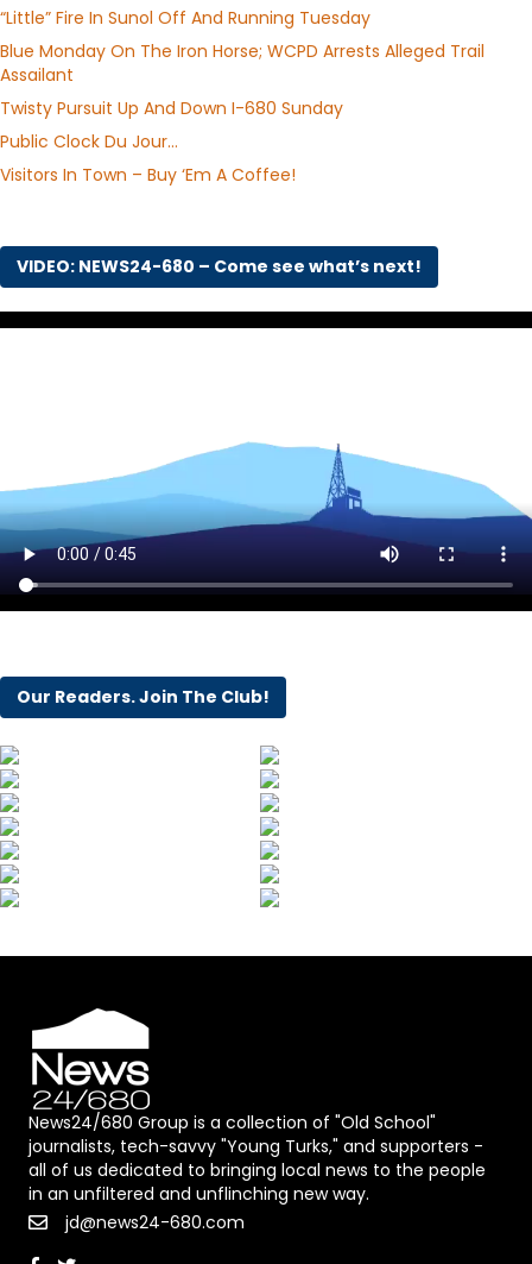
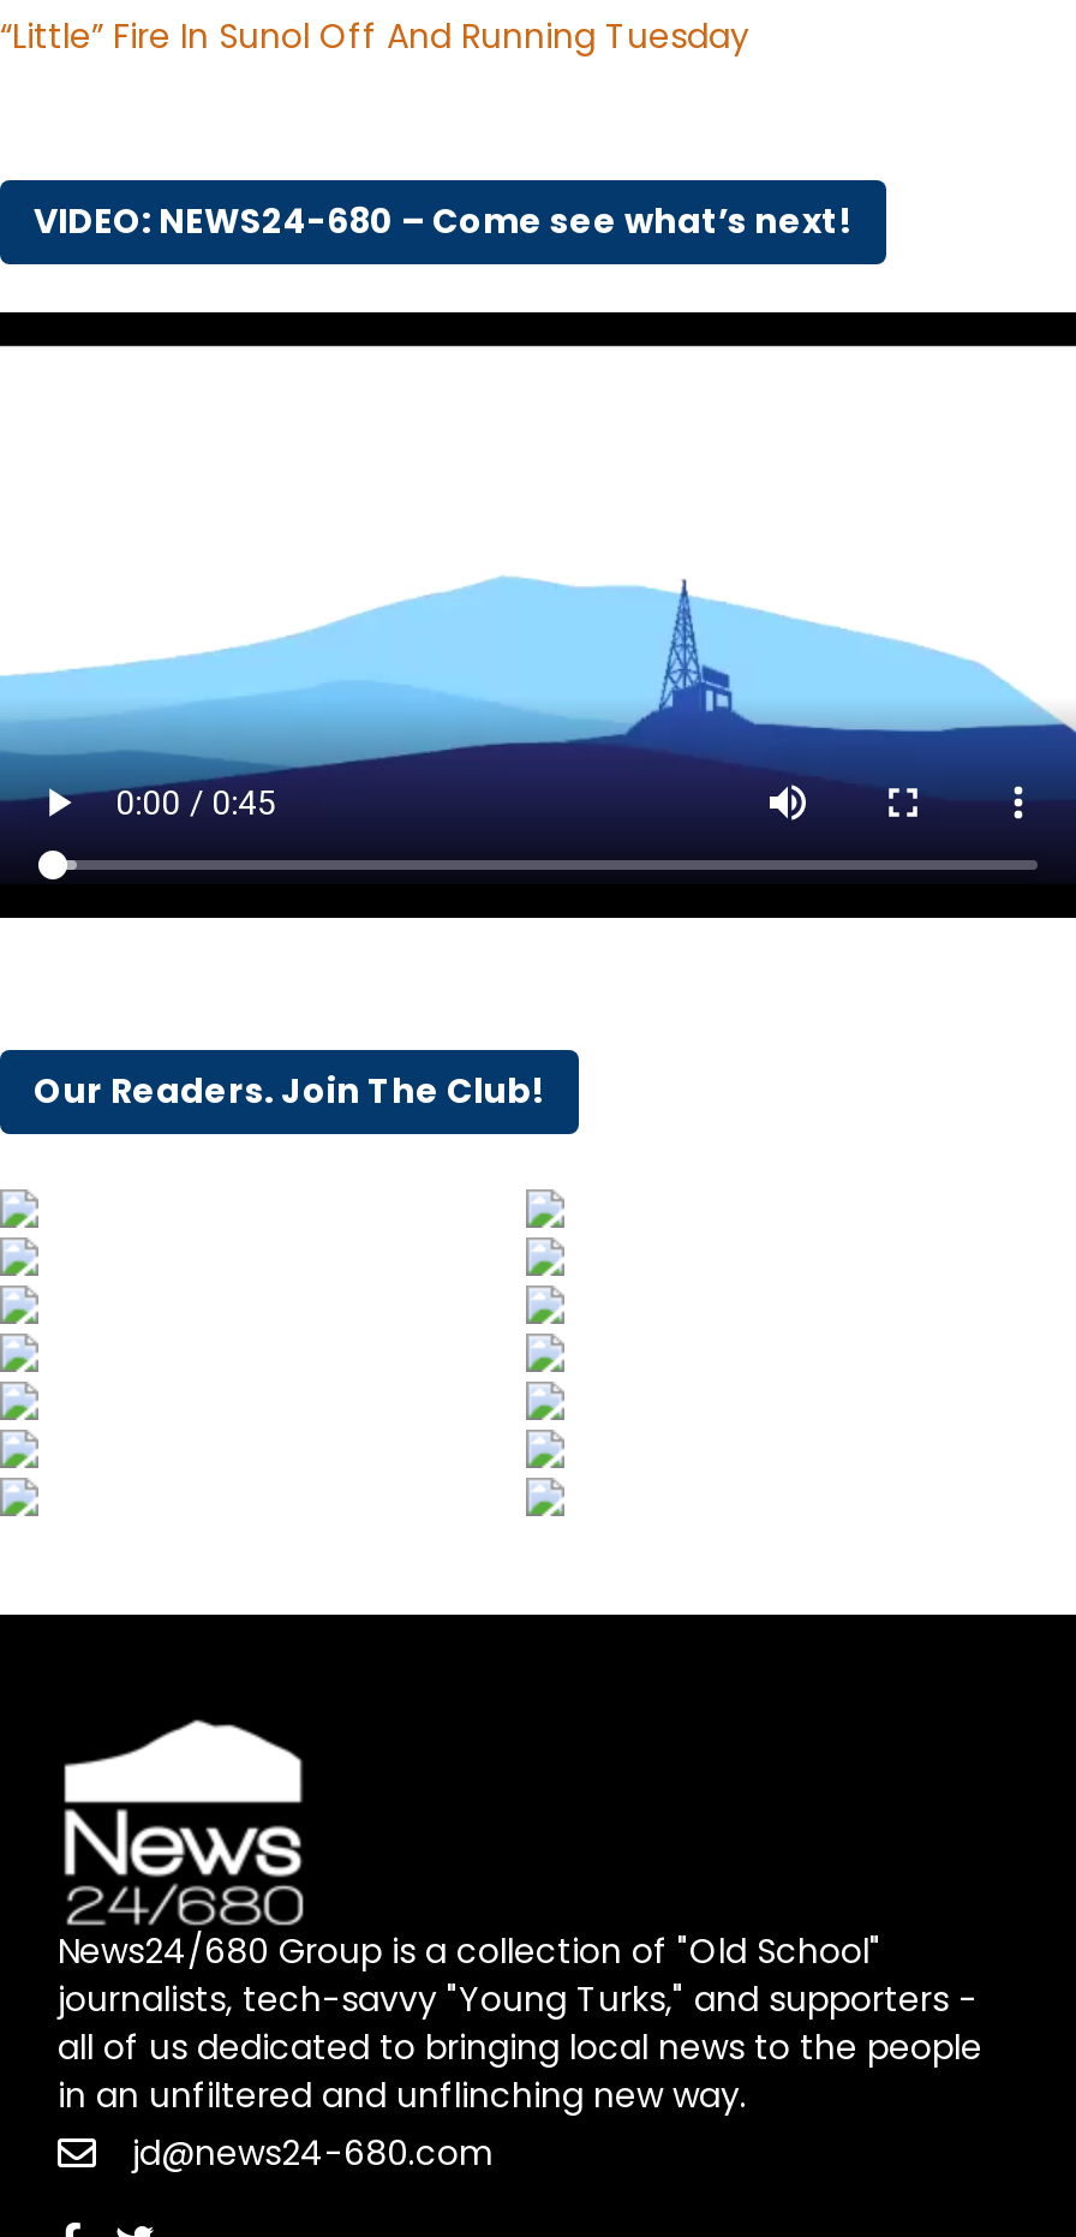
- Blue Monday On The Iron Horse; WCPD Arrests Alleged Trail
- Assailant
- Twisty Pursuit Up And Down I-680 Sunday
- Public Clock Du Jour…
- Visitors In Town – Buy ‘Em A Coffee!
